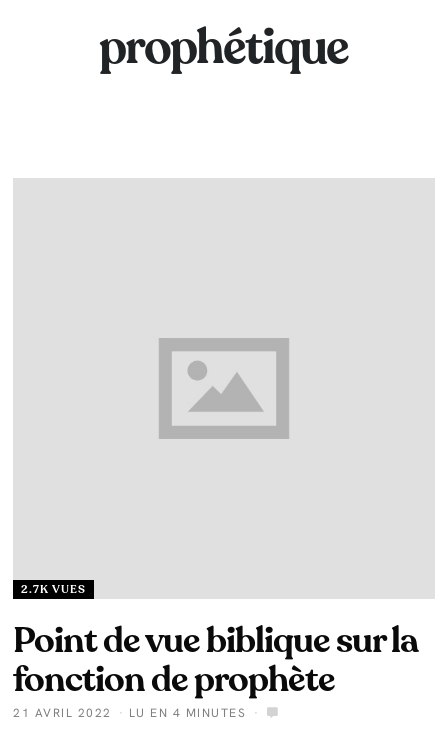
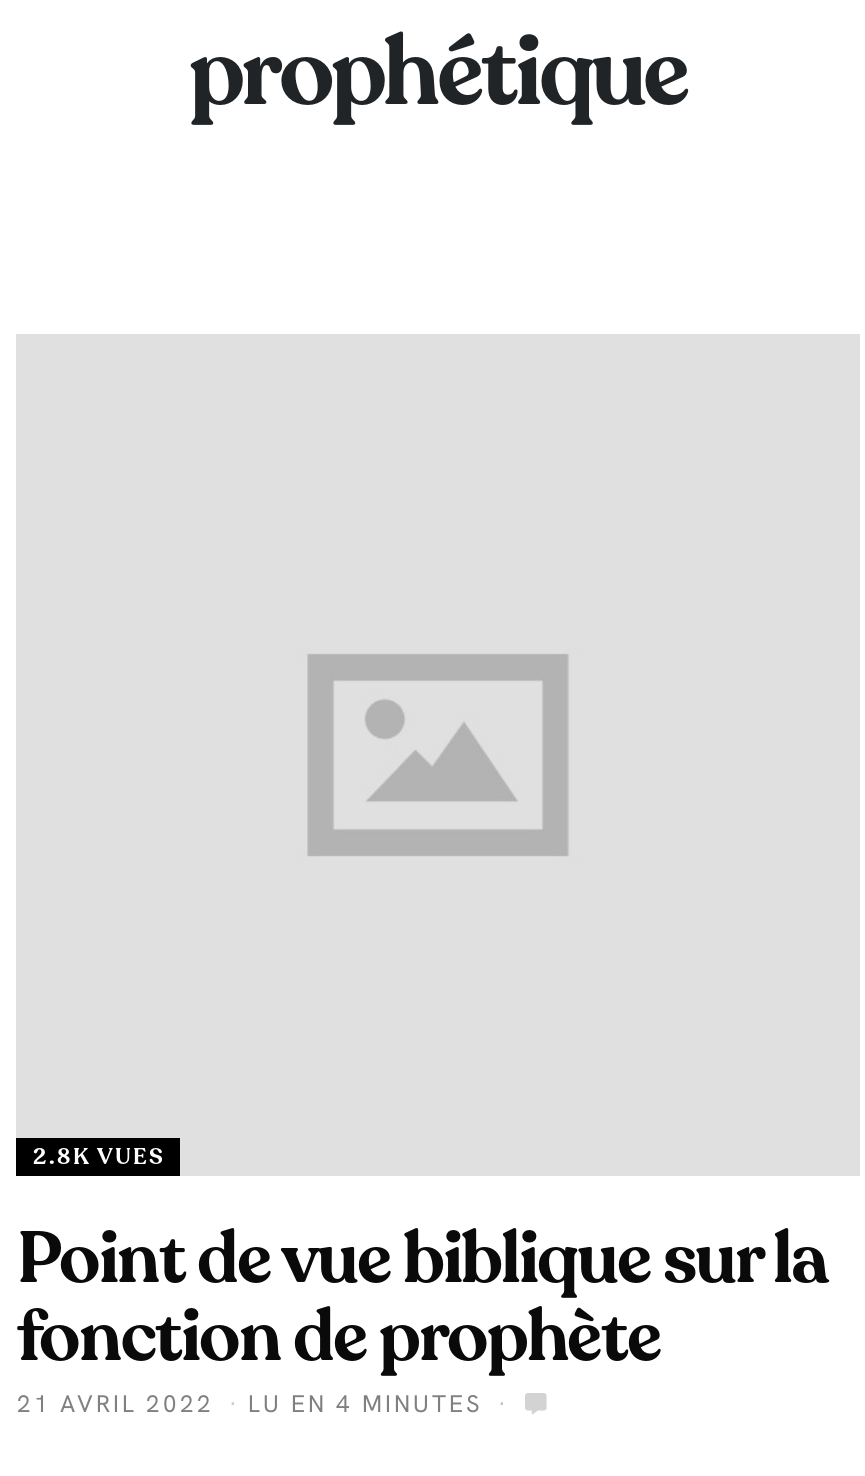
- 2.7K VUES
+ 2.8K VUES
